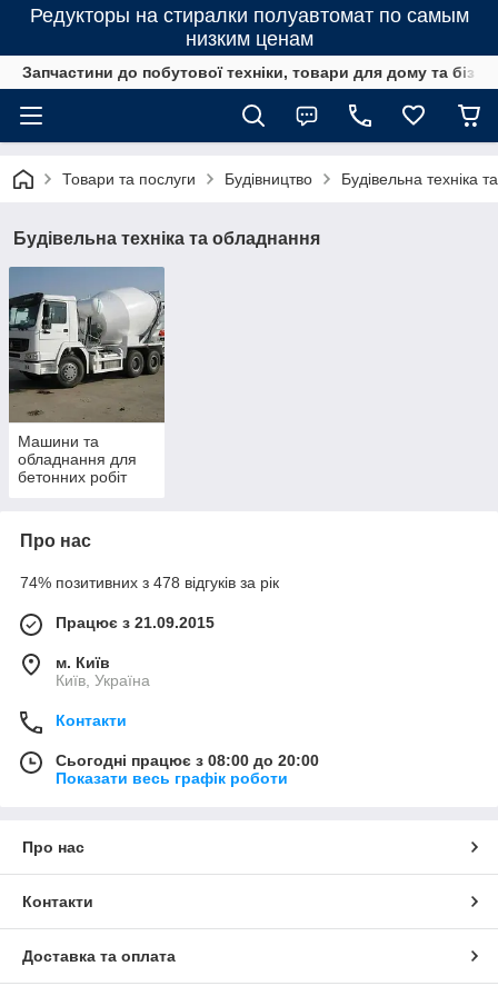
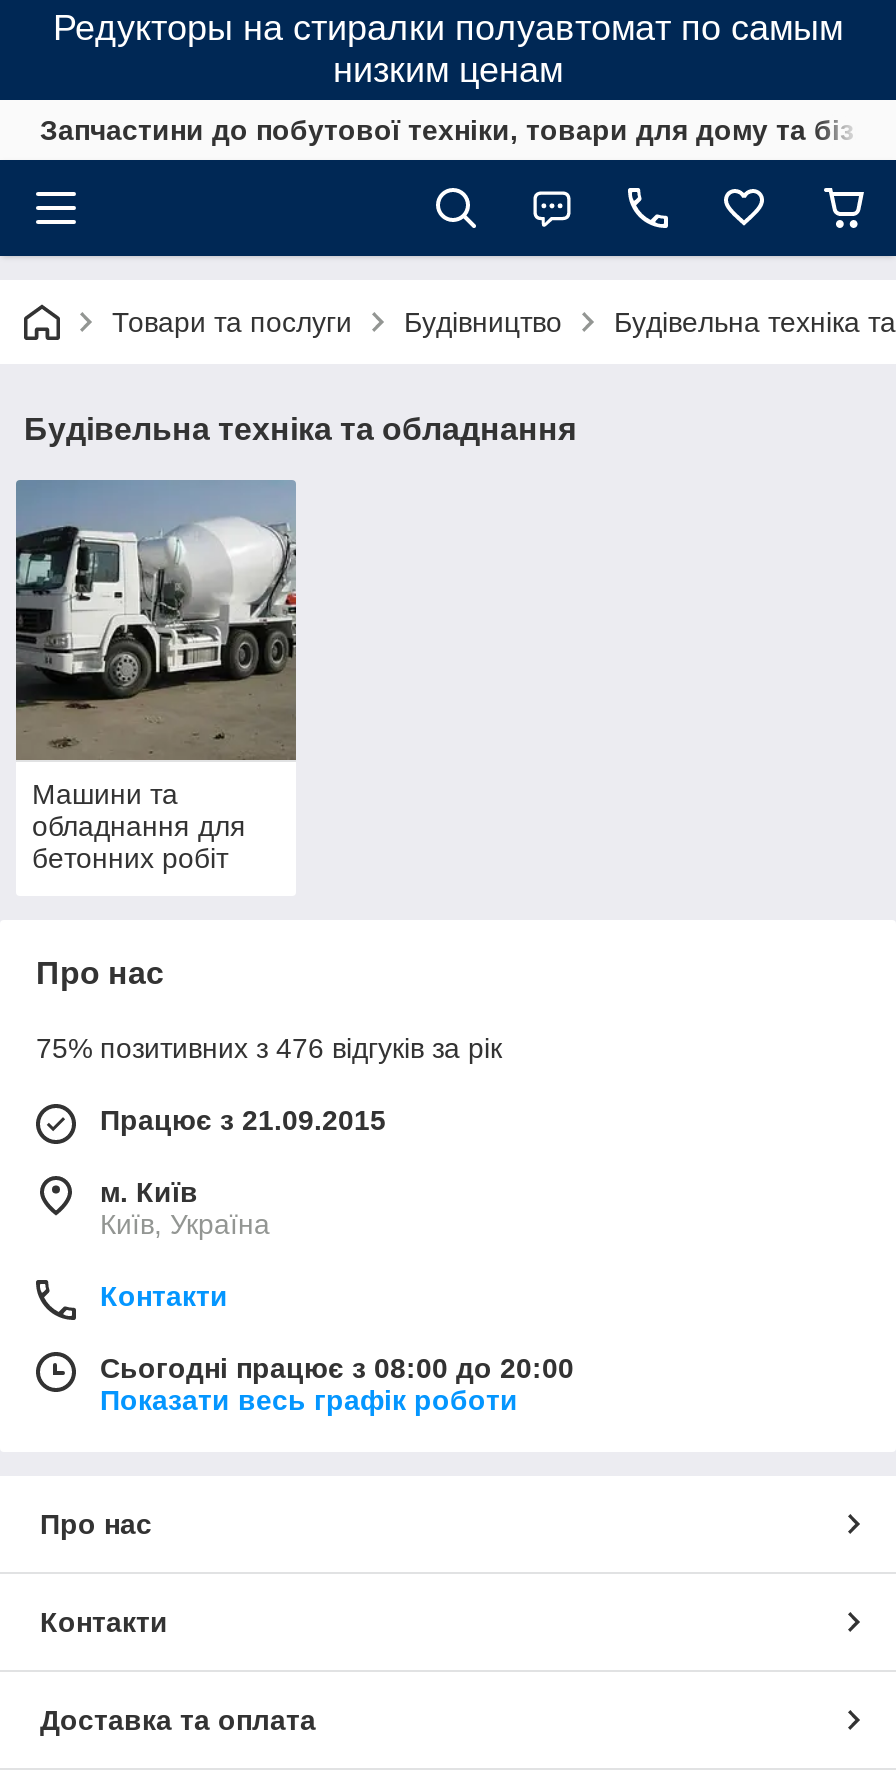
- 74% позитивних з 478 відгуків за рік
+ 75% позитивних з 476 відгуків за рік
